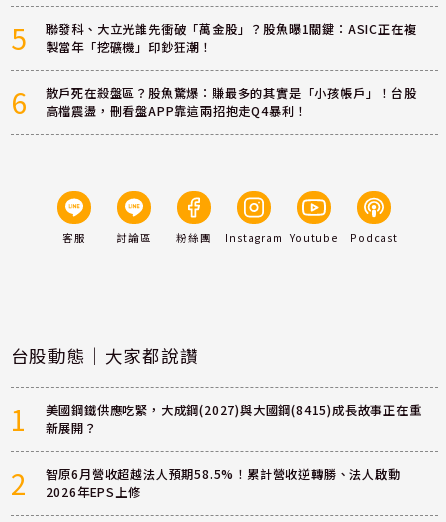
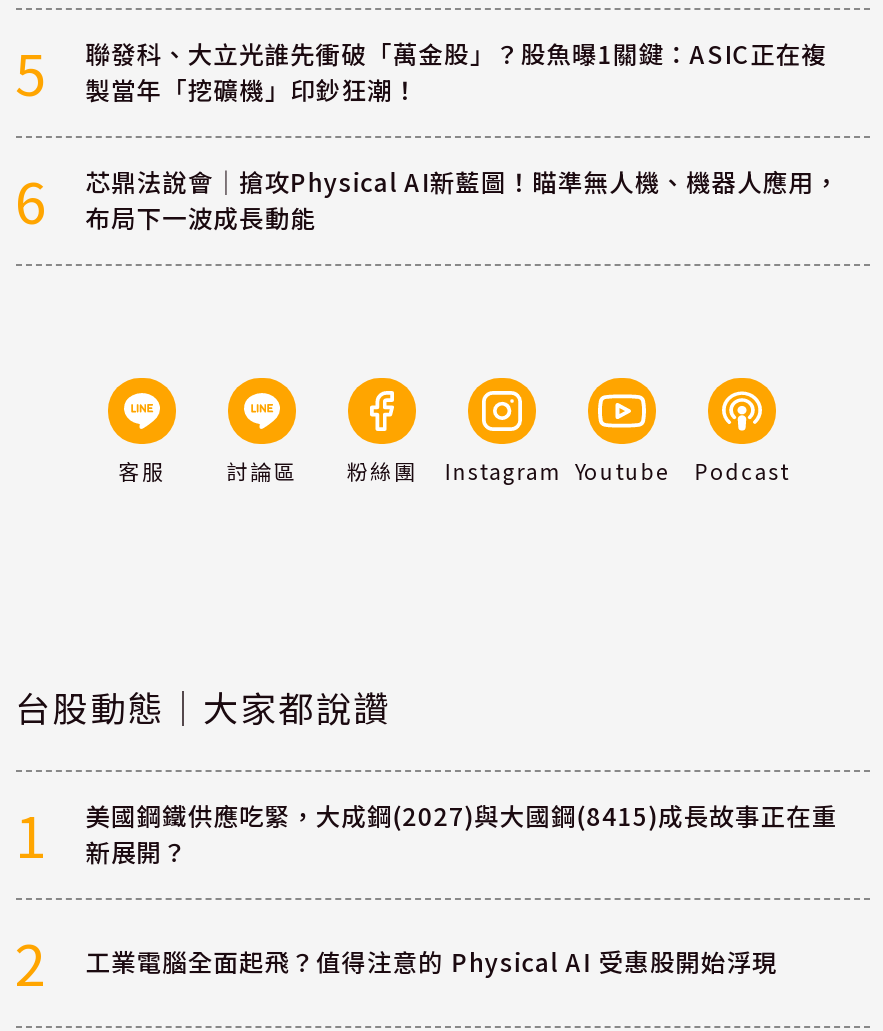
- 散戶死在殺盤區？股魚驚爆：賺最多的其實是「小孩帳戶」！台股
- 高檔震盪，刪看盤APP靠這兩招抱走Q4暴利！
+ 芯鼎法說會｜搶攻Physical AI新藍圖！瞄準無人機、機器人應用，
+ 布局下一波成長動能

- 智原6月營收超越法人預期58.5%！累計營收逆轉勝、法人啟動
- 2026年EPS上修
+ 工業電腦全面起飛？值得注意的 Physical AI 受惠股開始浮現
